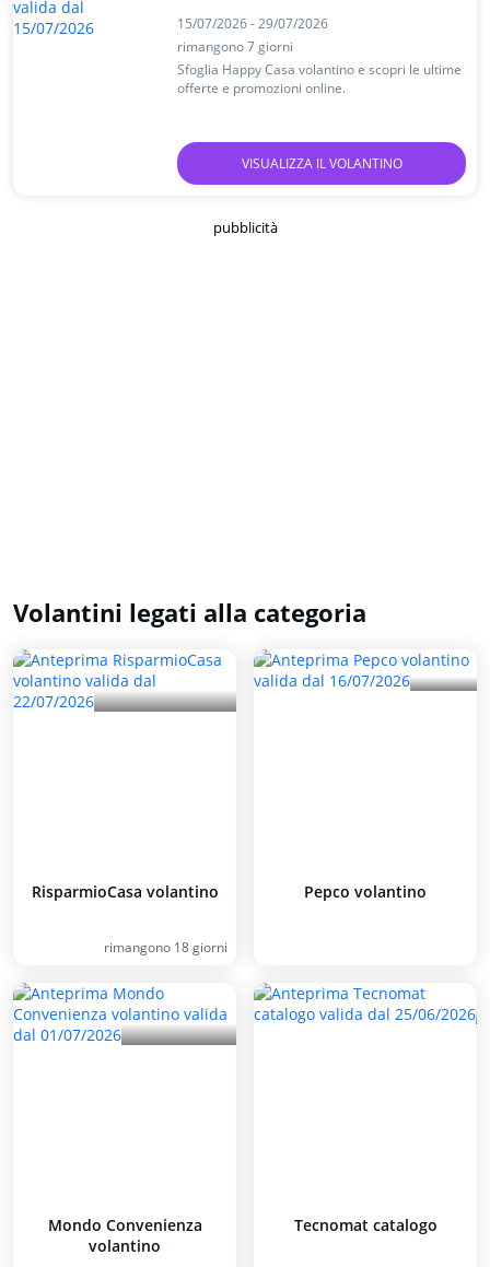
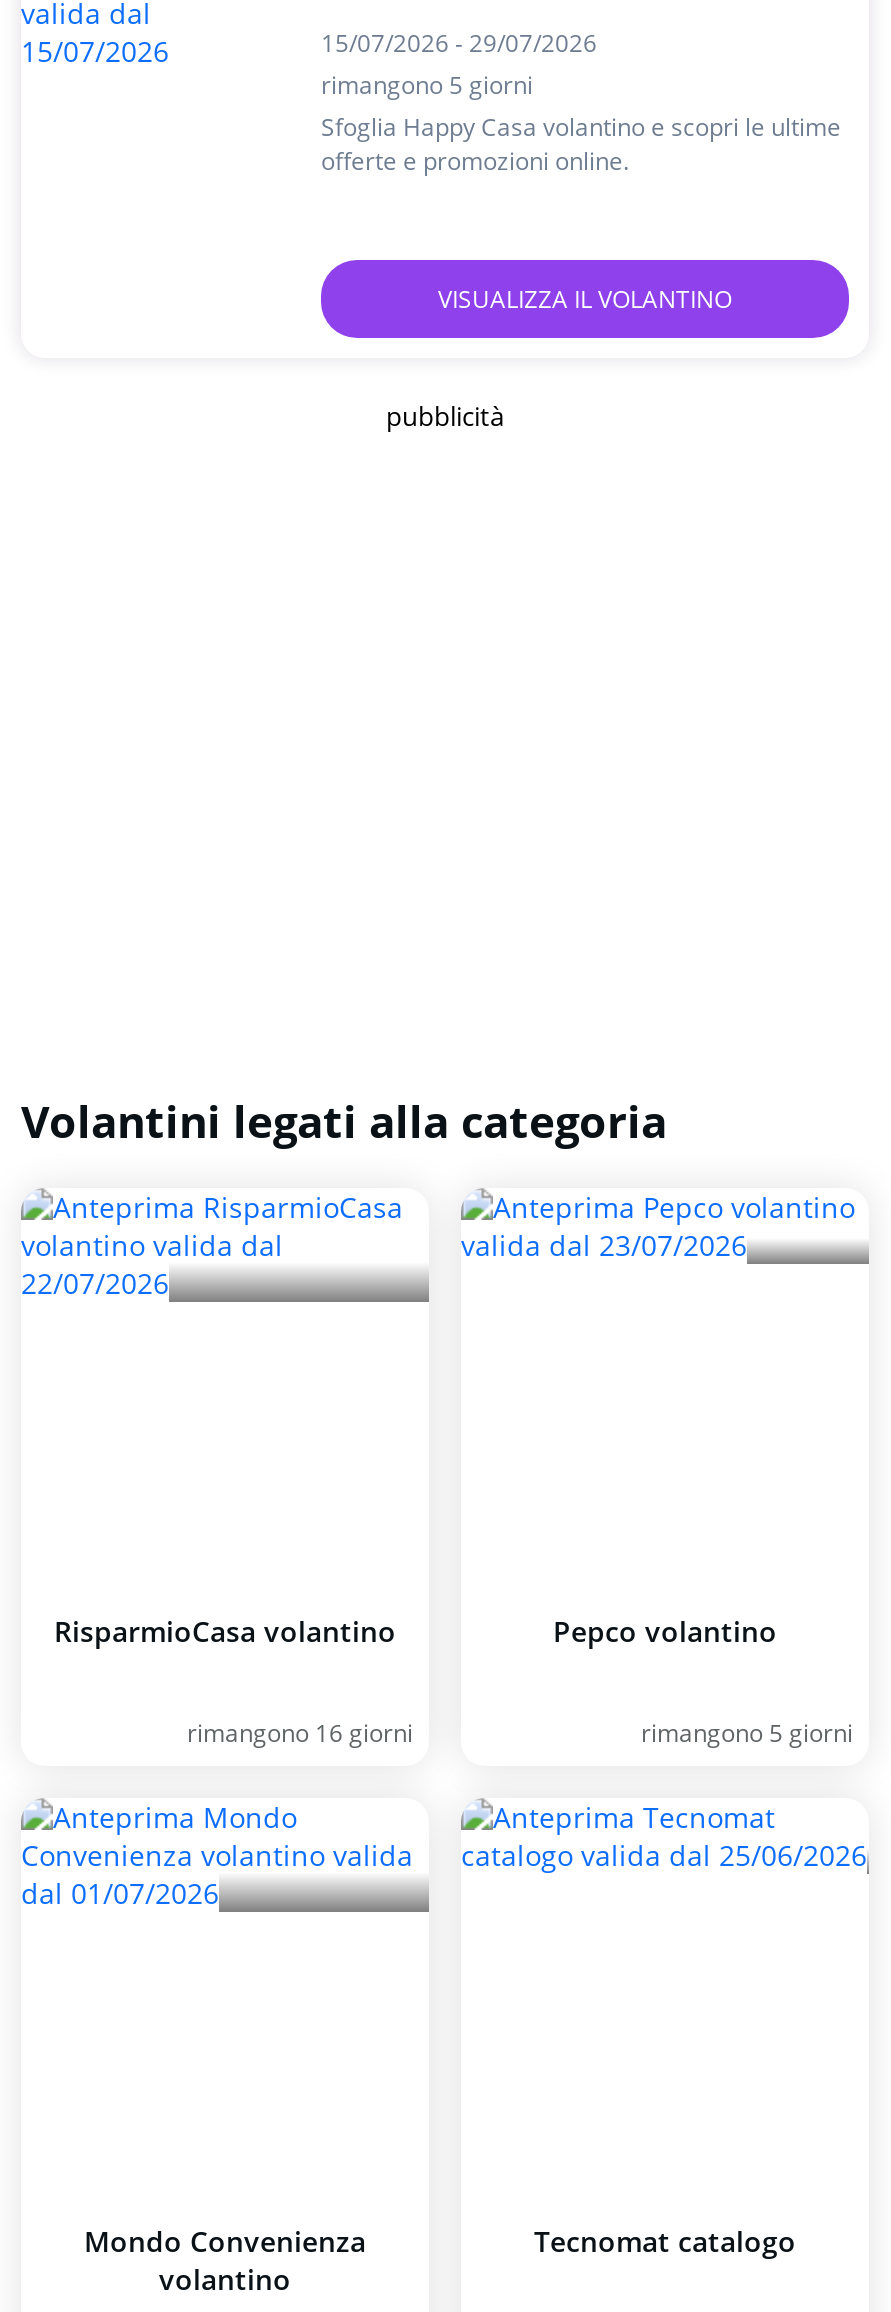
- rimangono 7 giorni
+ rimangono 5 giorni

+ rimangono 5 giorni

- rimangono 18 giorni
+ rimangono 16 giorni
